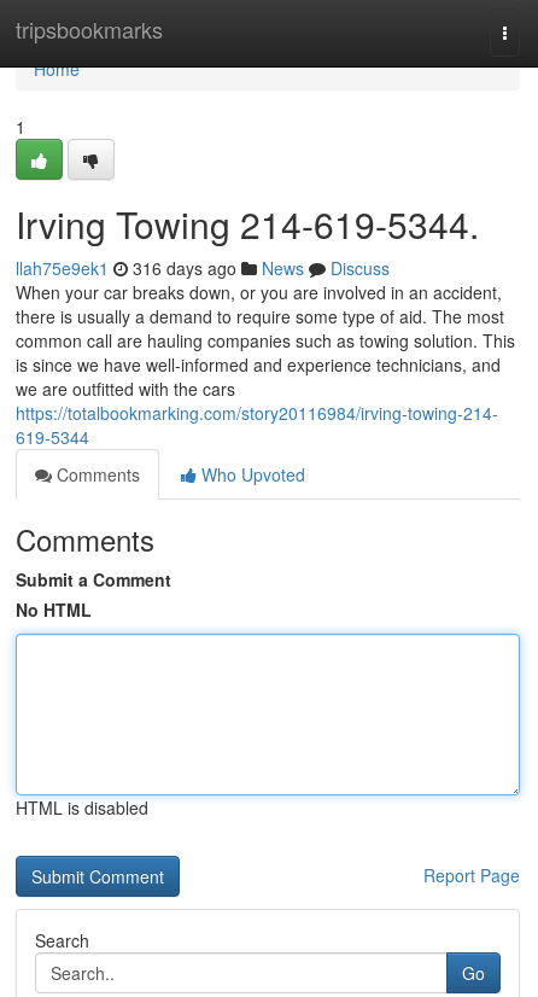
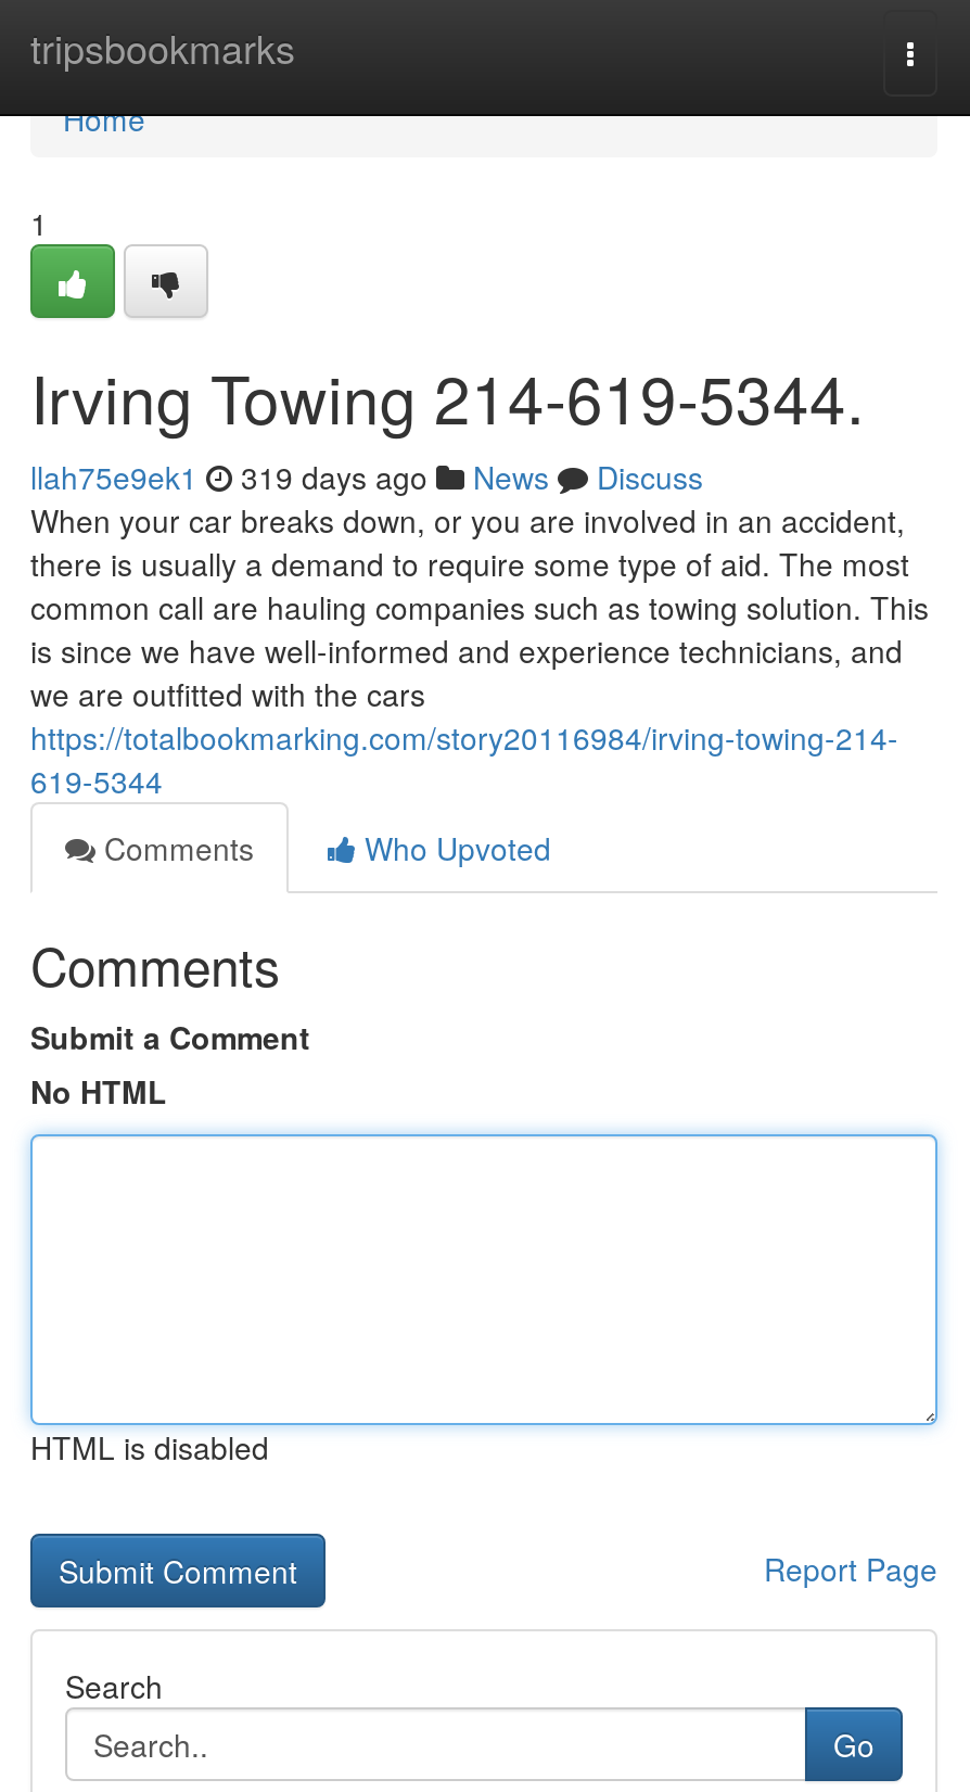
- llah75e9ek1 316 days ago News Discuss
+ llah75e9ek1 319 days ago News Discuss
